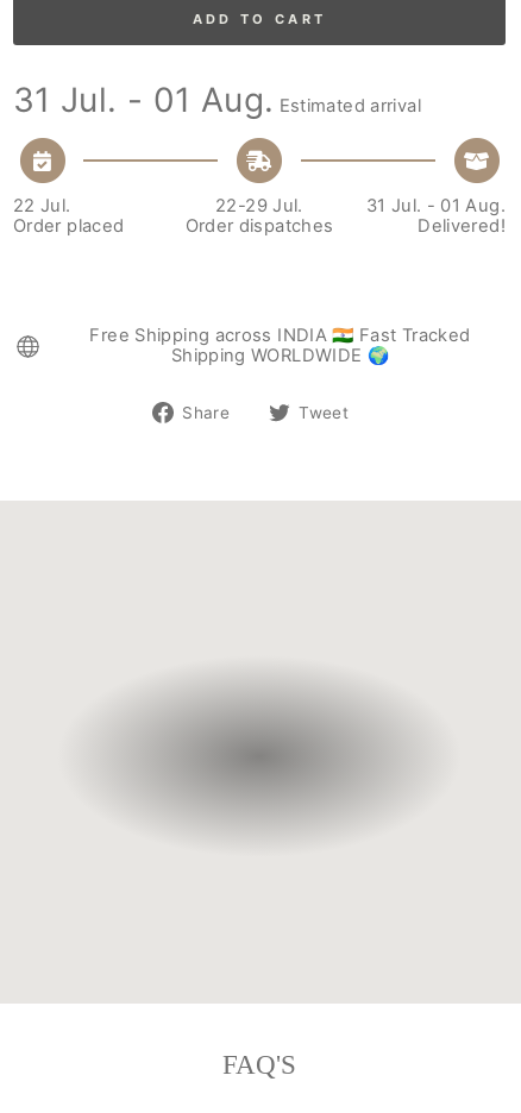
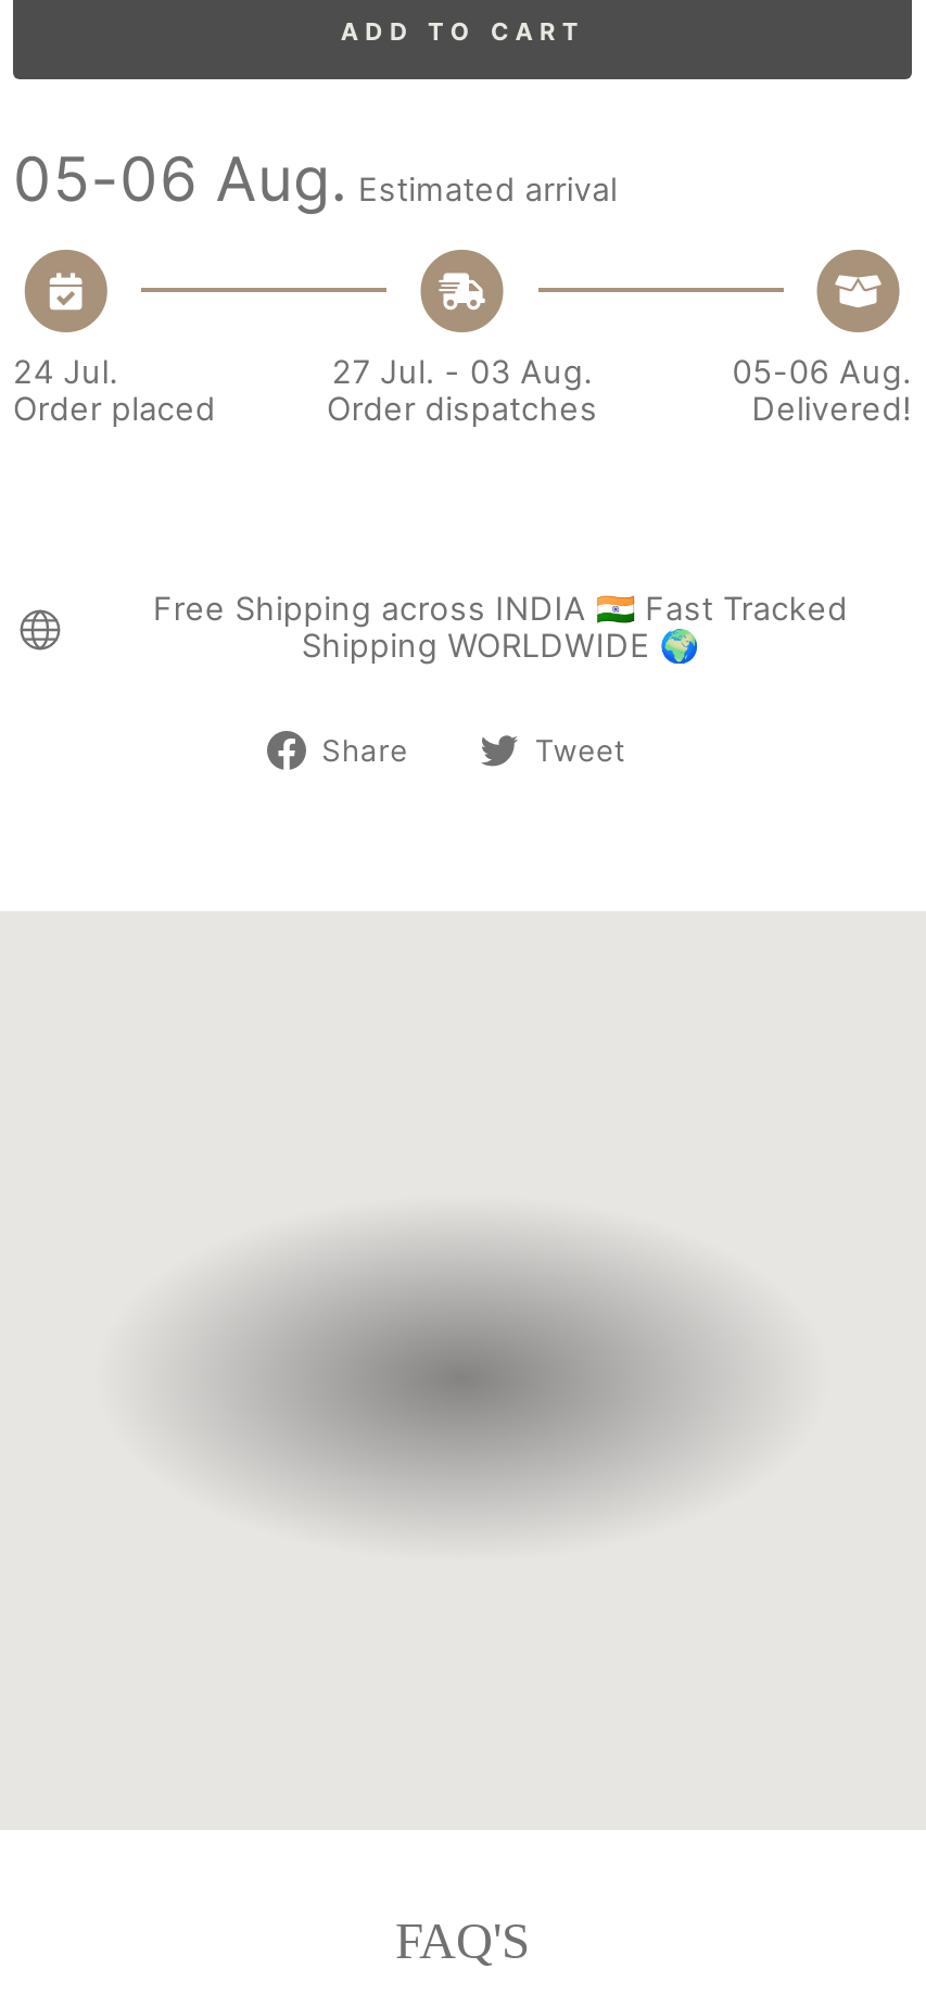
- 31 Jul. - 01 Aug. Estimated arrival
+ 05-06 Aug. Estimated arrival

- 22 Jul.
+ 24 Jul.

- 22-29 Jul.
+ 27 Jul. - 03 Aug.

- 31 Jul. - 01 Aug.
+ 05-06 Aug.
